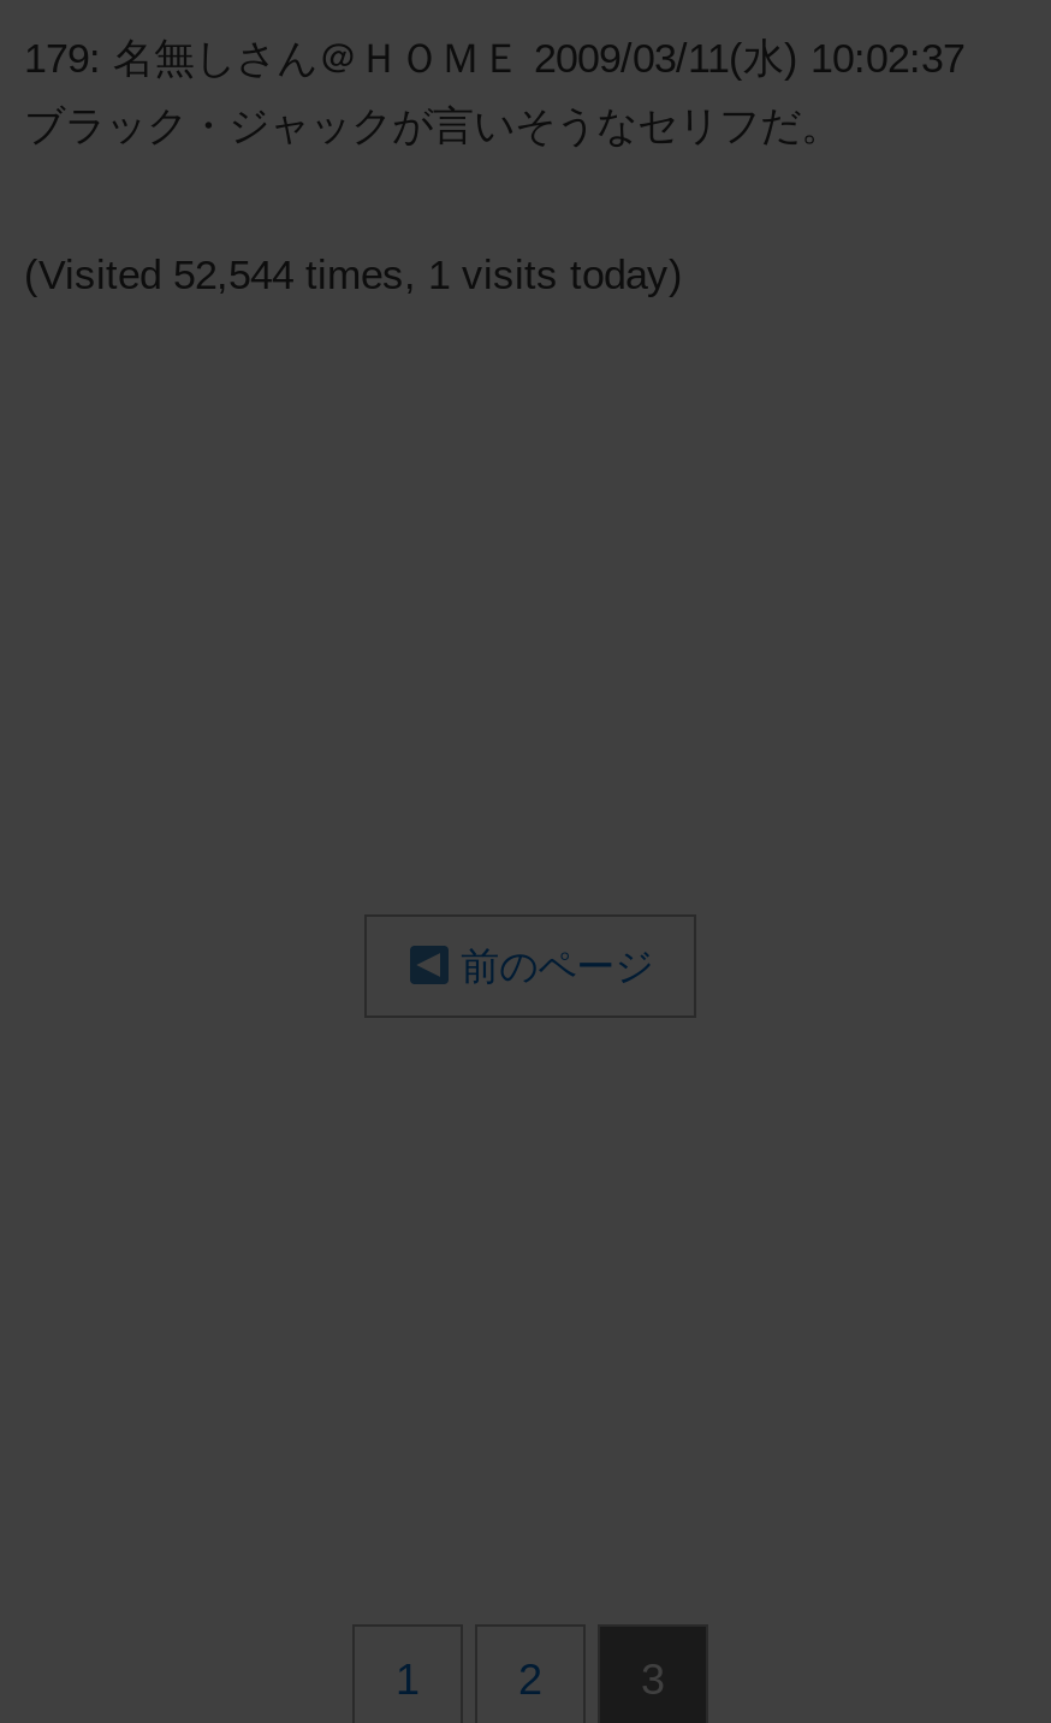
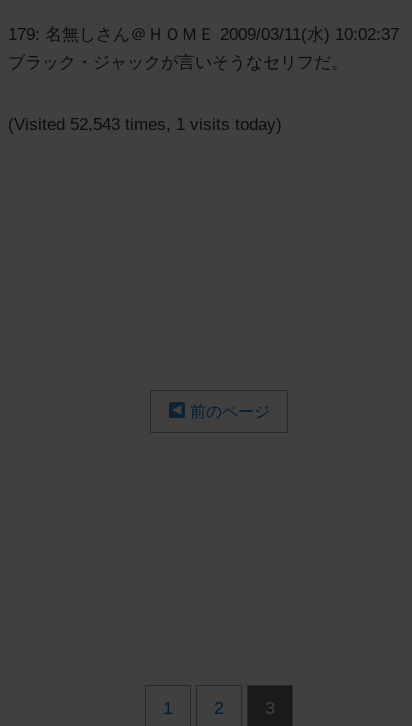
- (Visited 52,544 times, 1 visits today)
+ (Visited 52,543 times, 1 visits today)
